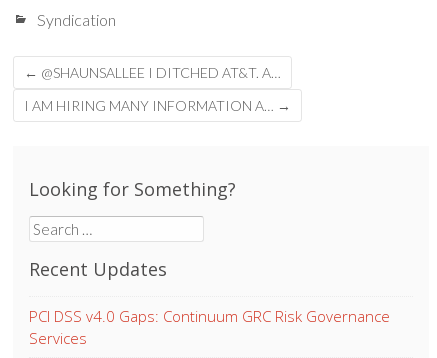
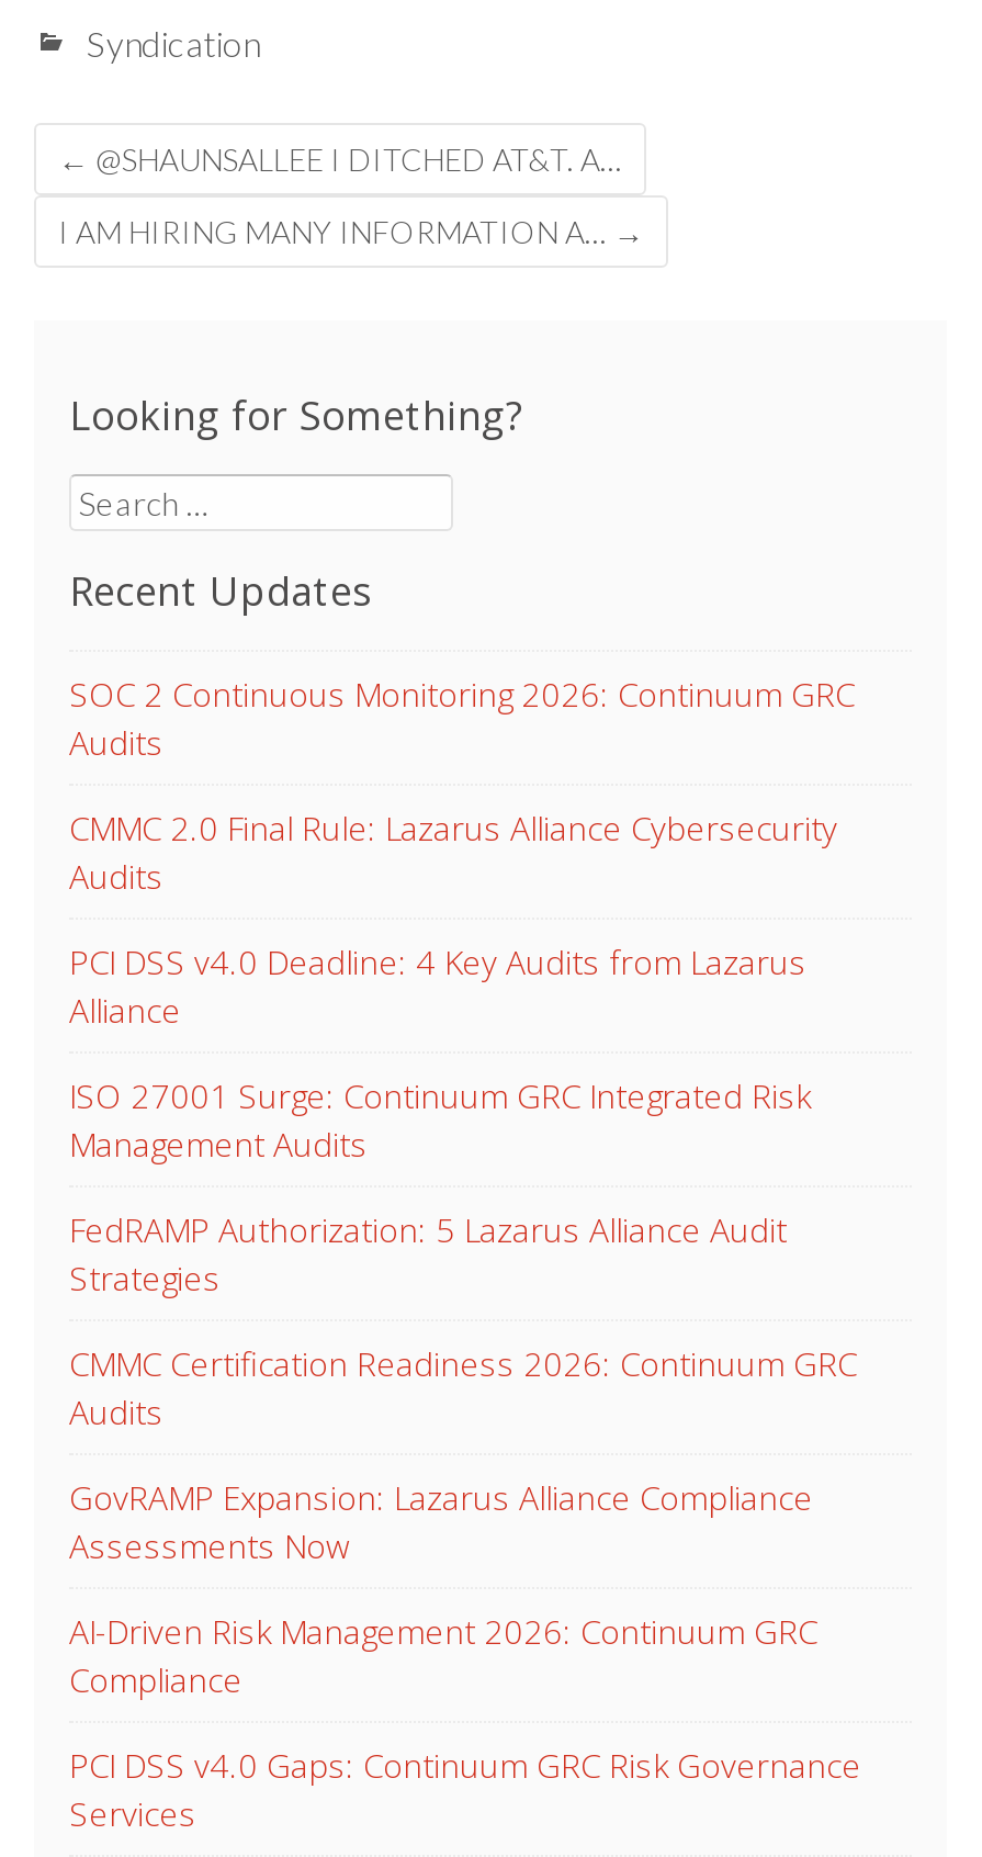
+ SOC 2 Continuous Monitoring 2026: Continuum GRC
+ Audits
+ CMMC 2.0 Final Rule: Lazarus Alliance Cybersecurity
+ Audits
+ PCI DSS v4.0 Deadline: 4 Key Audits from Lazarus
+ Alliance
+ ISO 27001 Surge: Continuum GRC Integrated Risk
+ Management Audits
+ FedRAMP Authorization: 5 Lazarus Alliance Audit
+ Strategies
+ CMMC Certification Readiness 2026: Continuum GRC
+ Audits
+ GovRAMP Expansion: Lazarus Alliance Compliance
+ Assessments Now
+ AI-Driven Risk Management 2026: Continuum GRC
+ Compliance
